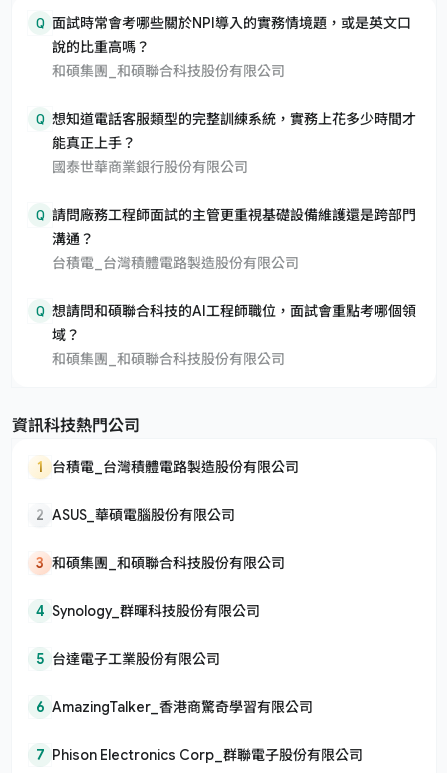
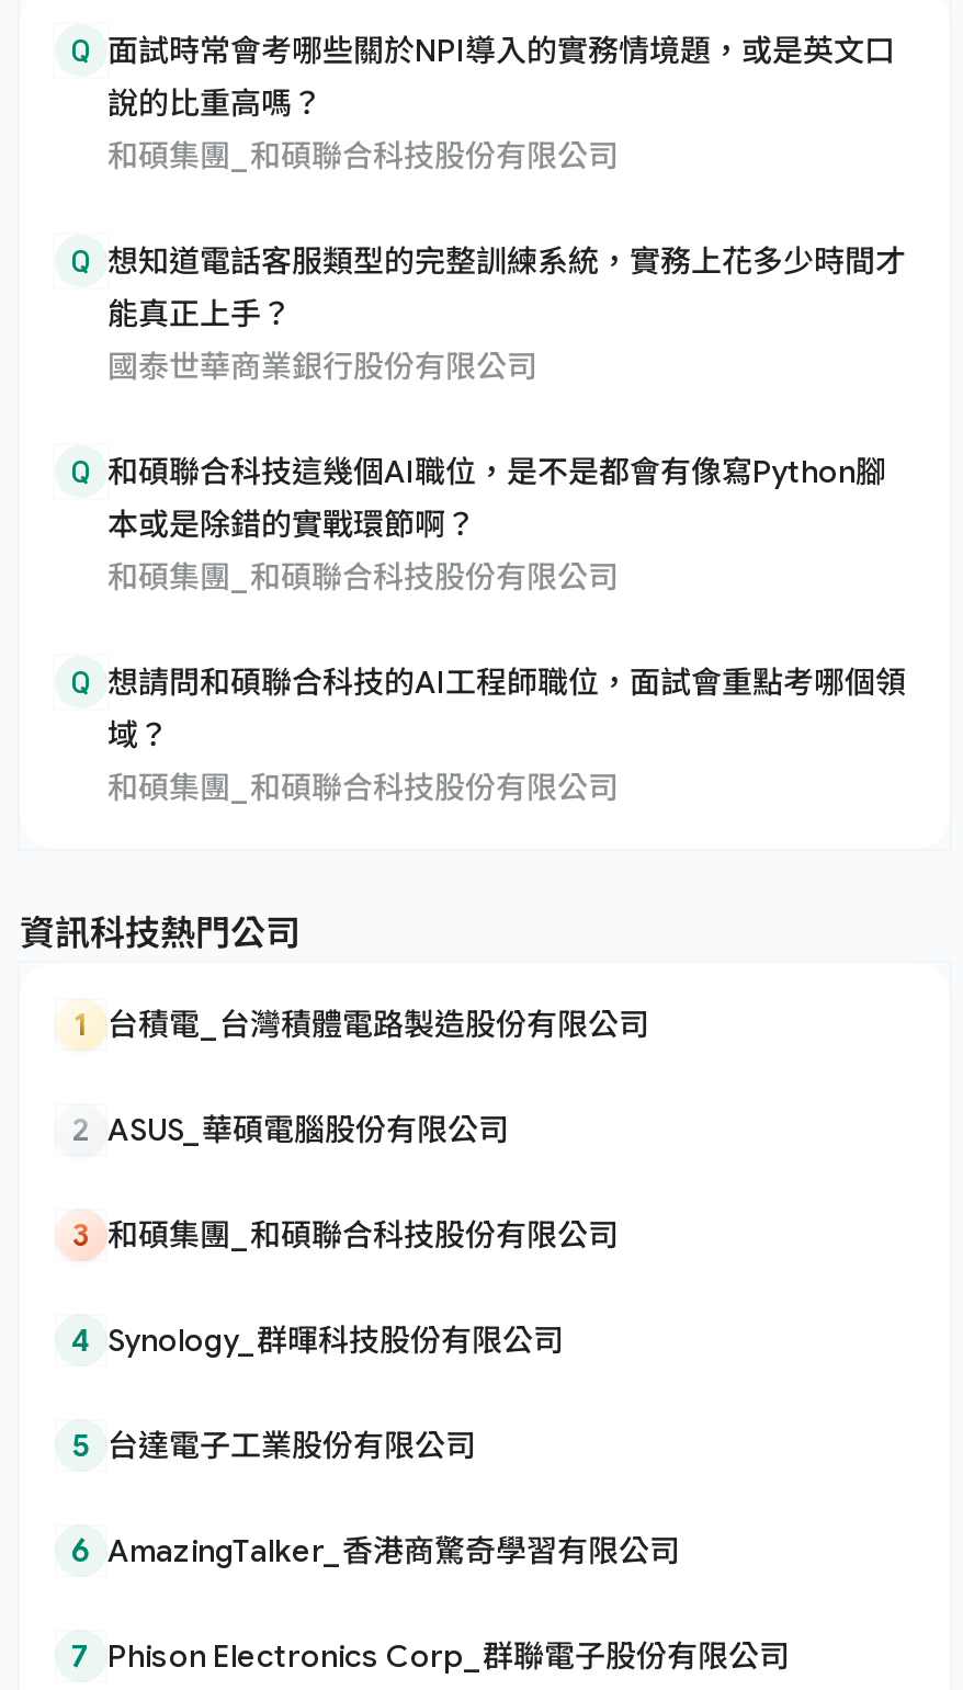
- Q 請問廠務工程師面試的主管更重視基礎設備維護還是跨部門
- 溝通？
- 台積電_台灣積體電路製造股份有限公司
+ Q 和碩聯合科技這幾個AI職位，是不是都會有像寫Python腳
+ 本或是除錯的實戰環節啊？
+ 和碩集團_和碩聯合科技股份有限公司
